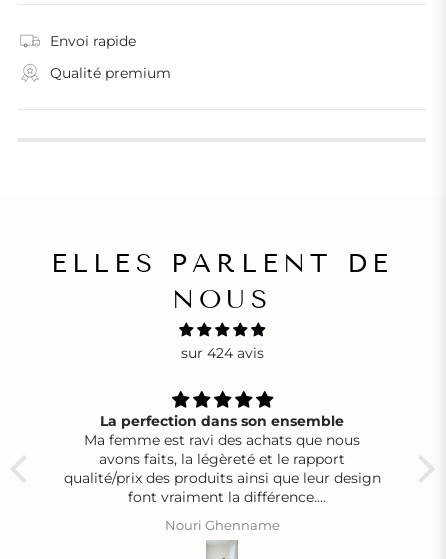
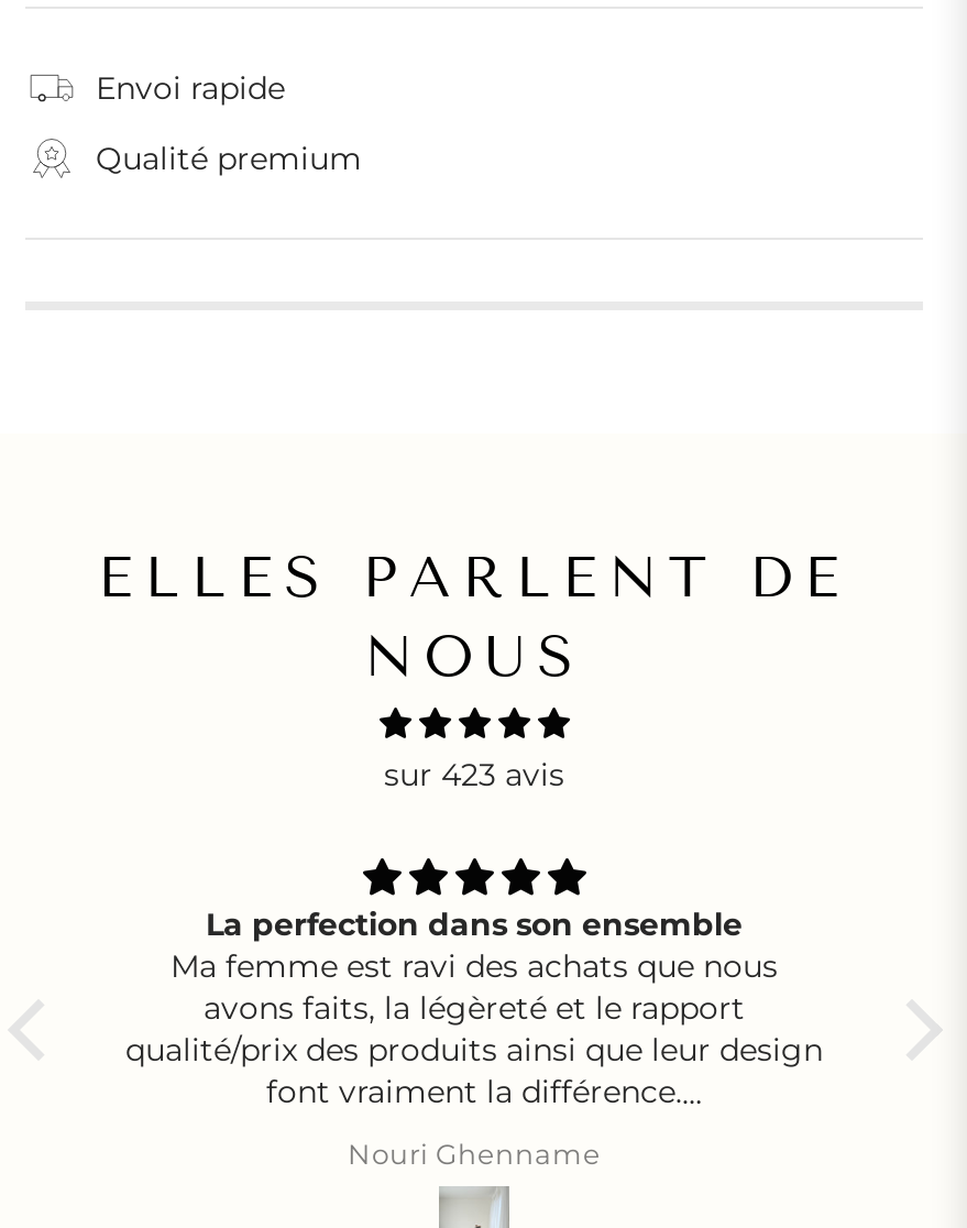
- sur 424 avis
+ sur 423 avis
